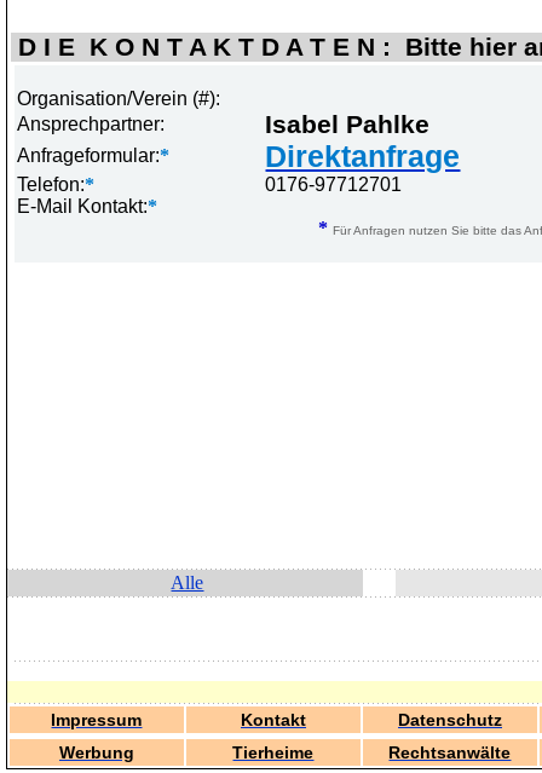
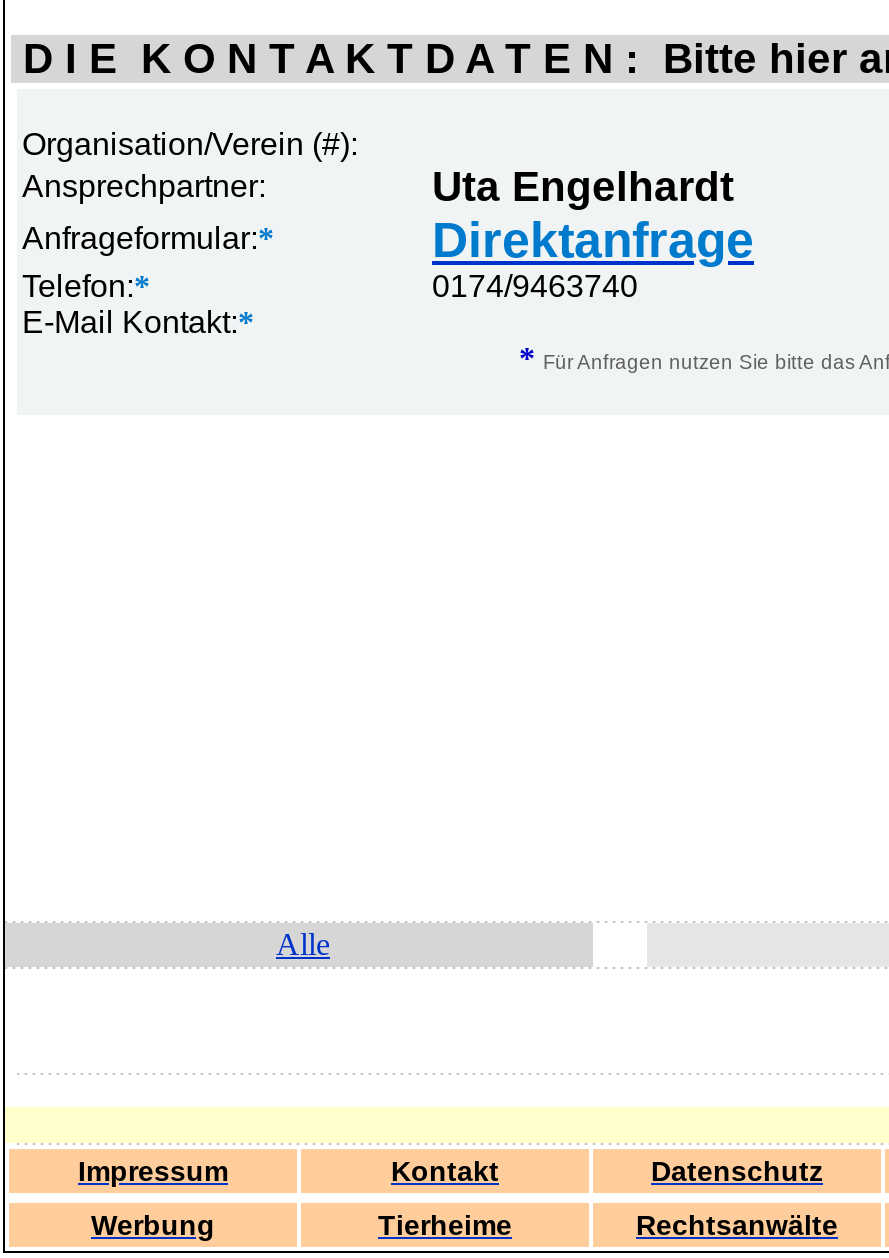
- Isabel Pahlke
+ Uta Engelhardt

- 0176-97712701
+ 0174/9463740
